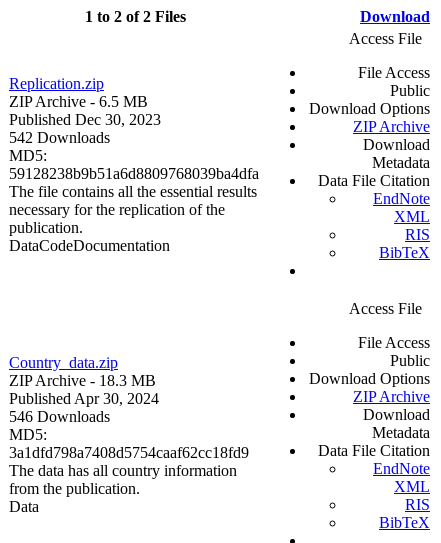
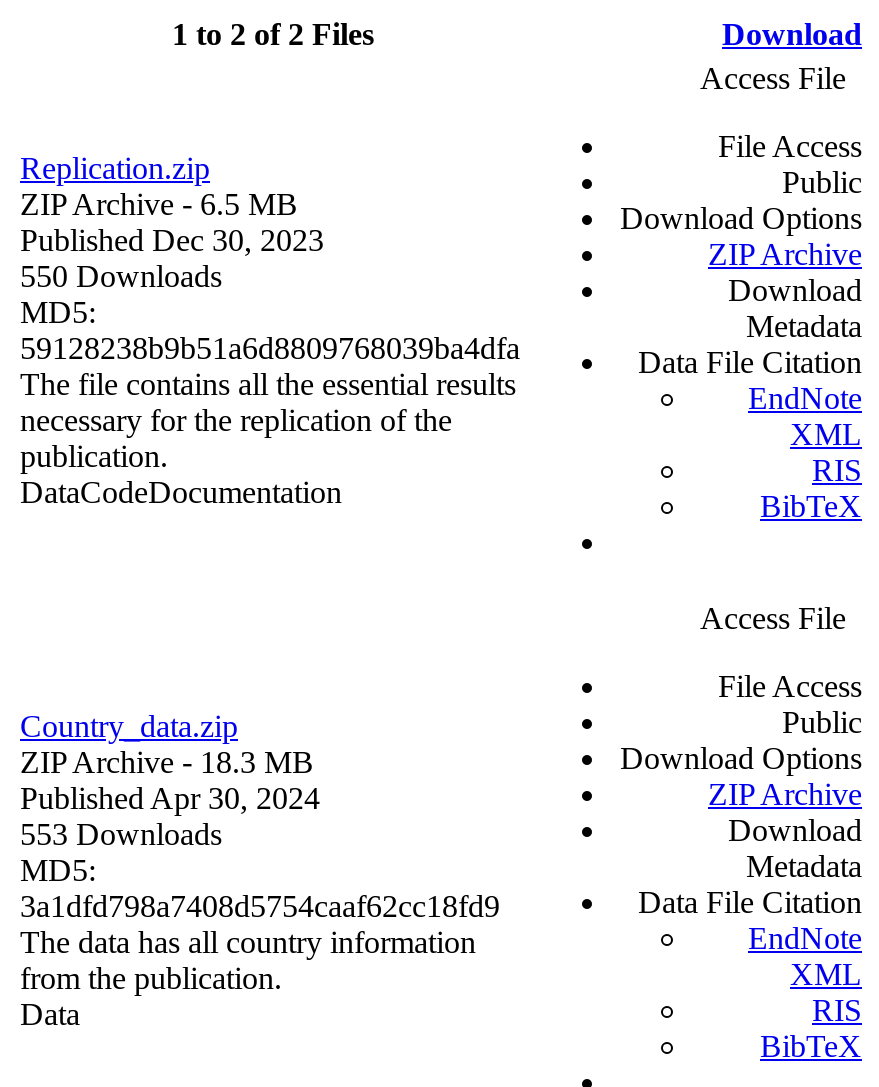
- 542 Downloads
+ 550 Downloads

- 546 Downloads
+ 553 Downloads
